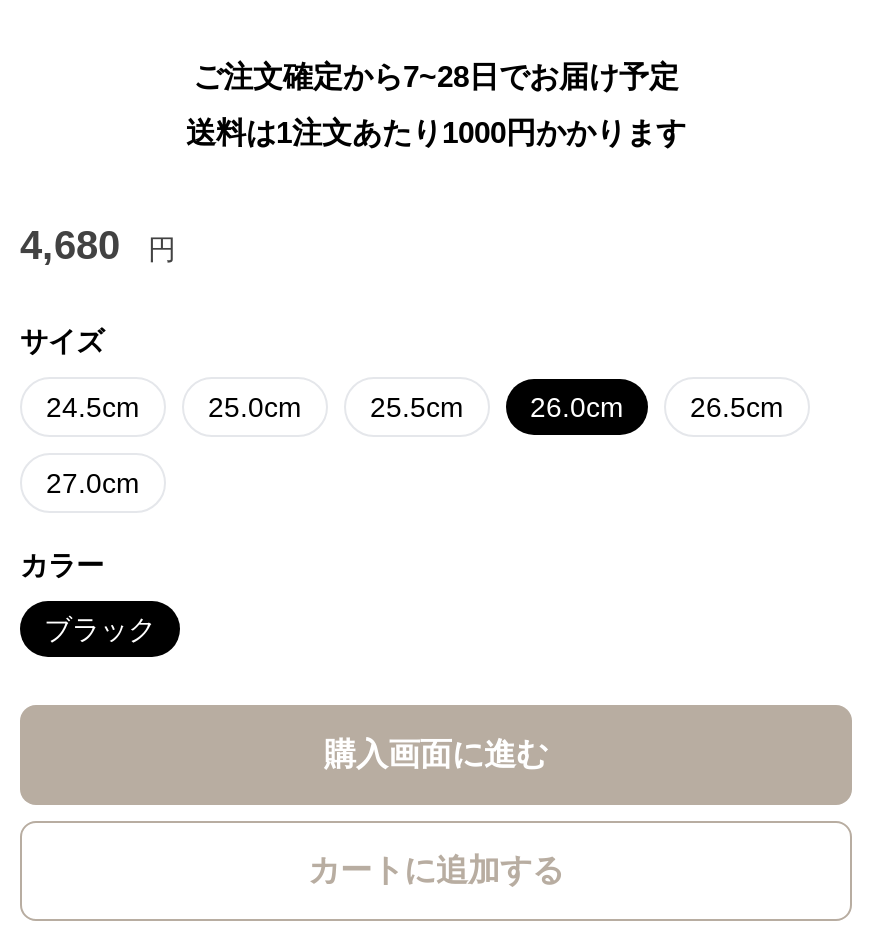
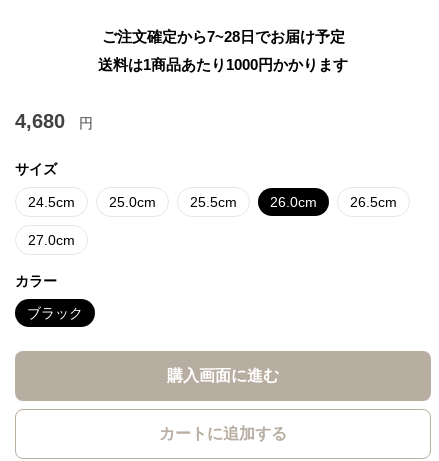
- 送料は1注文あたり1000円かかります
+ 送料は1商品あたり1000円かかります
